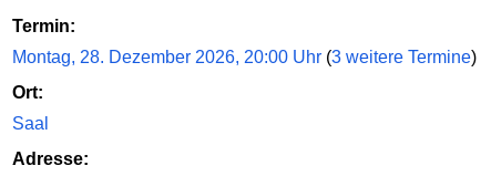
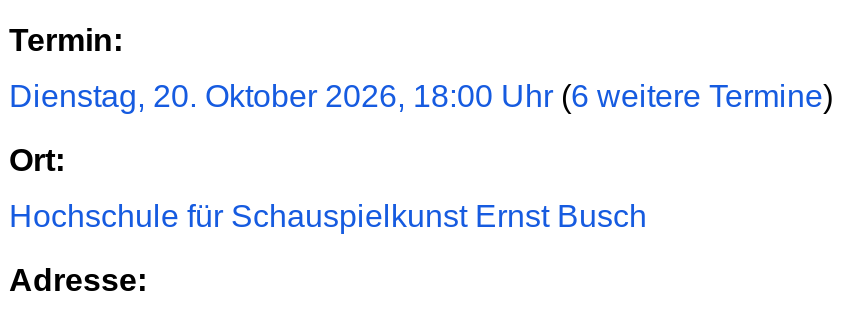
- Montag, 28. Dezember 2026, 20:00 Uhr (3 weitere Termine)
+ Dienstag, 20. Oktober 2026, 18:00 Uhr (6 weitere Termine)

- Saal
+ Hochschule für Schauspielkunst Ernst Busch
